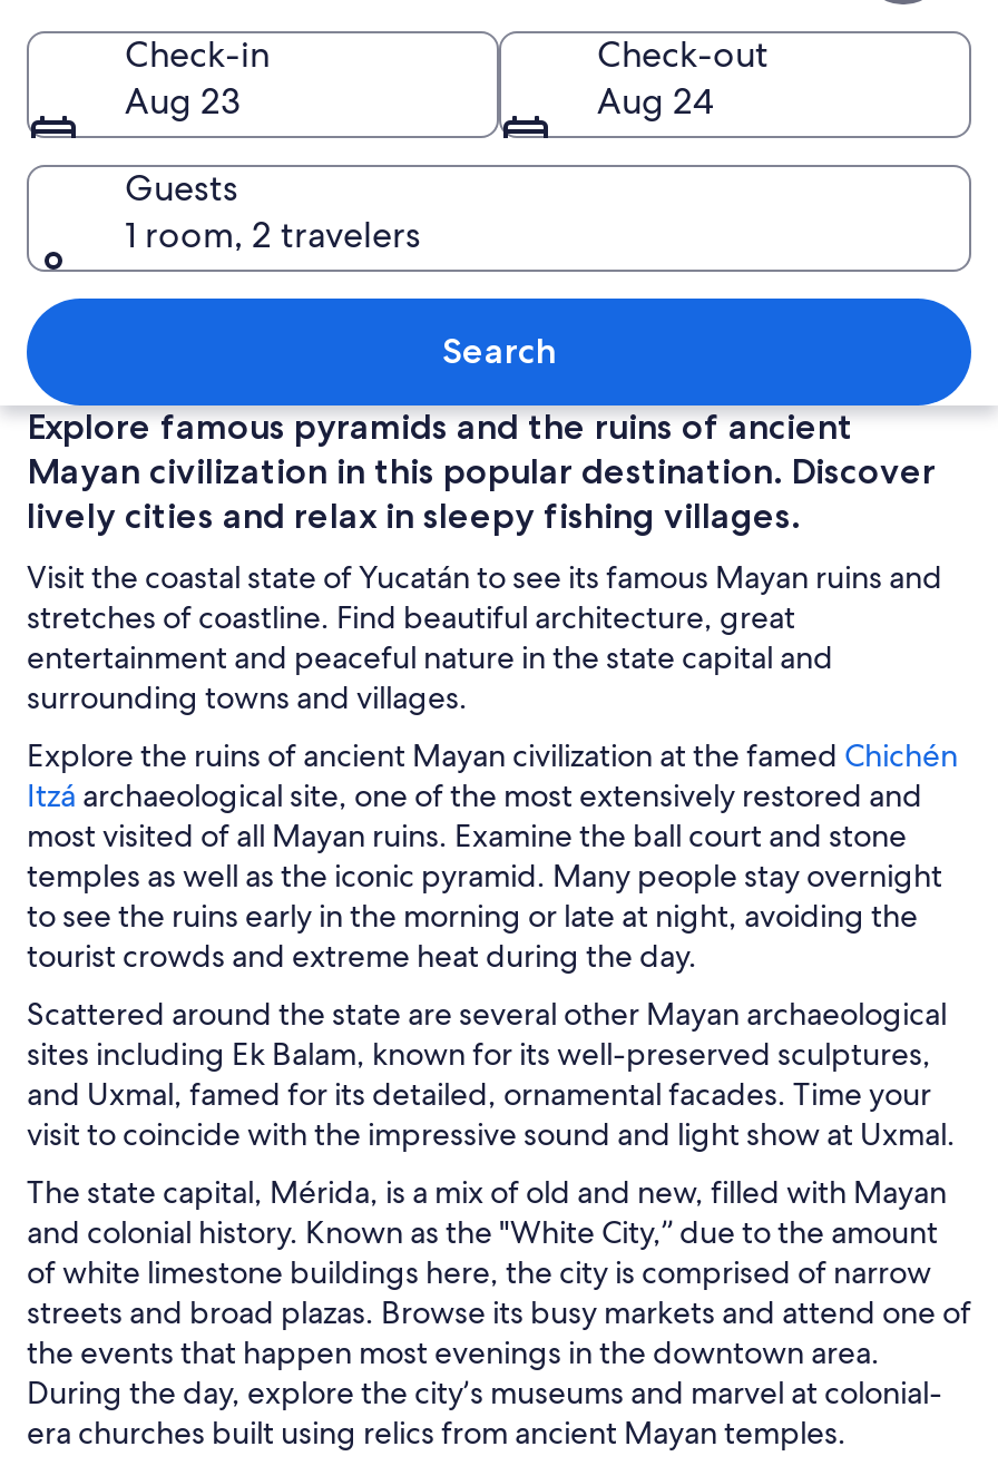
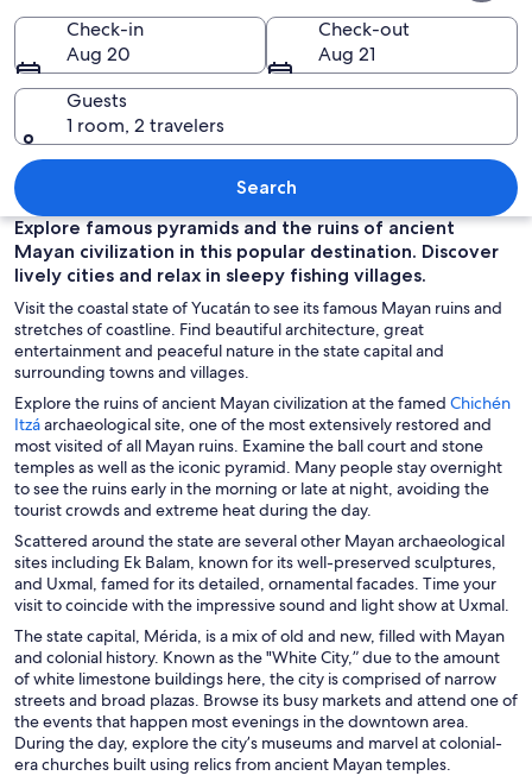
- Aug 23
+ Aug 20

- Aug 24
+ Aug 21
